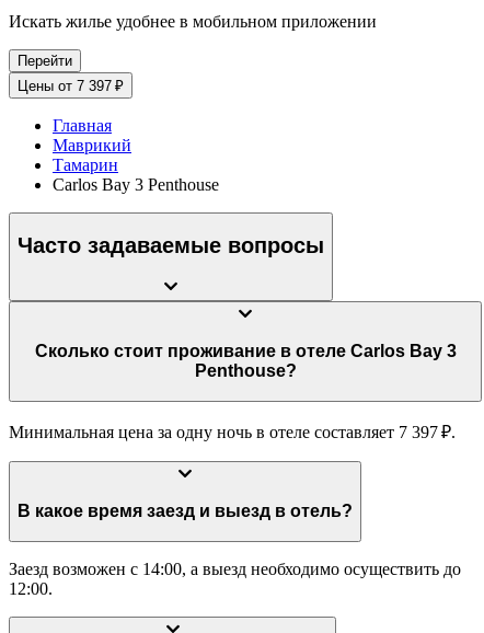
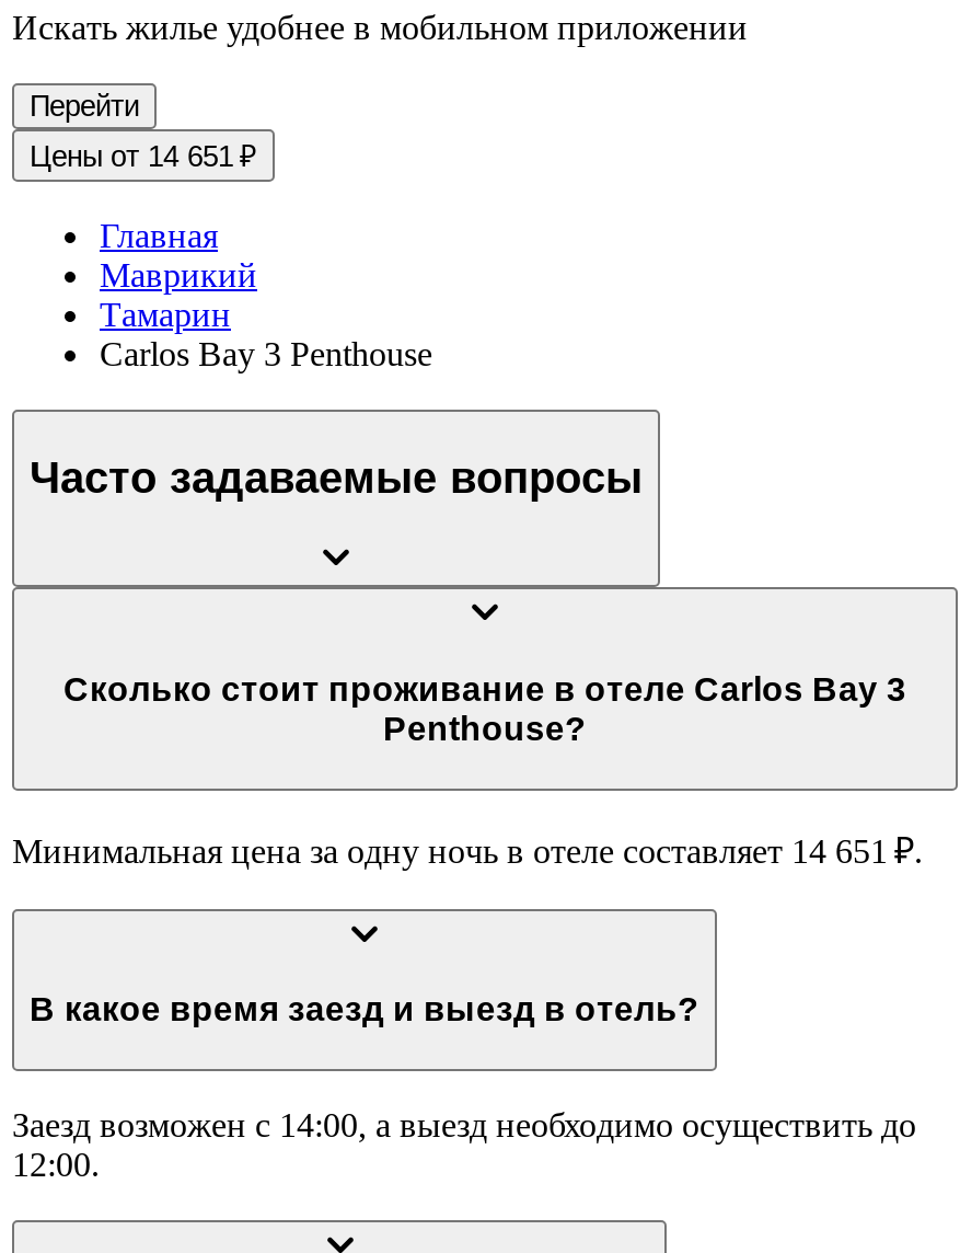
- Цены от 7 397 ₽
+ Цены от 14 651 ₽

- Минимальная цена за одну ночь в отеле составляет 7 397 ₽.
+ Минимальная цена за одну ночь в отеле составляет 14 651 ₽.
